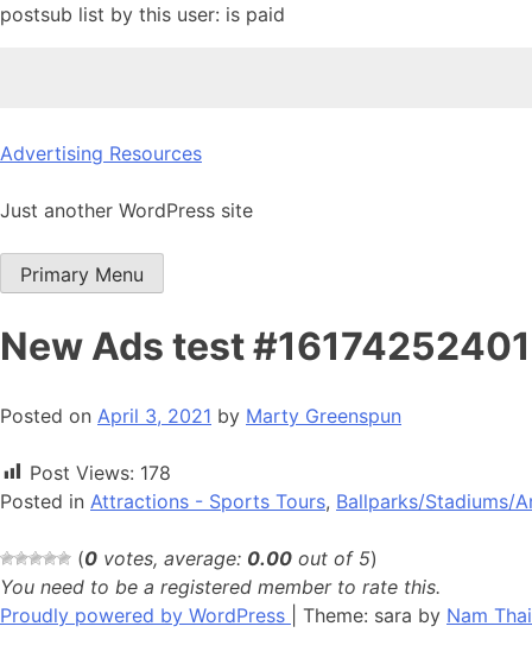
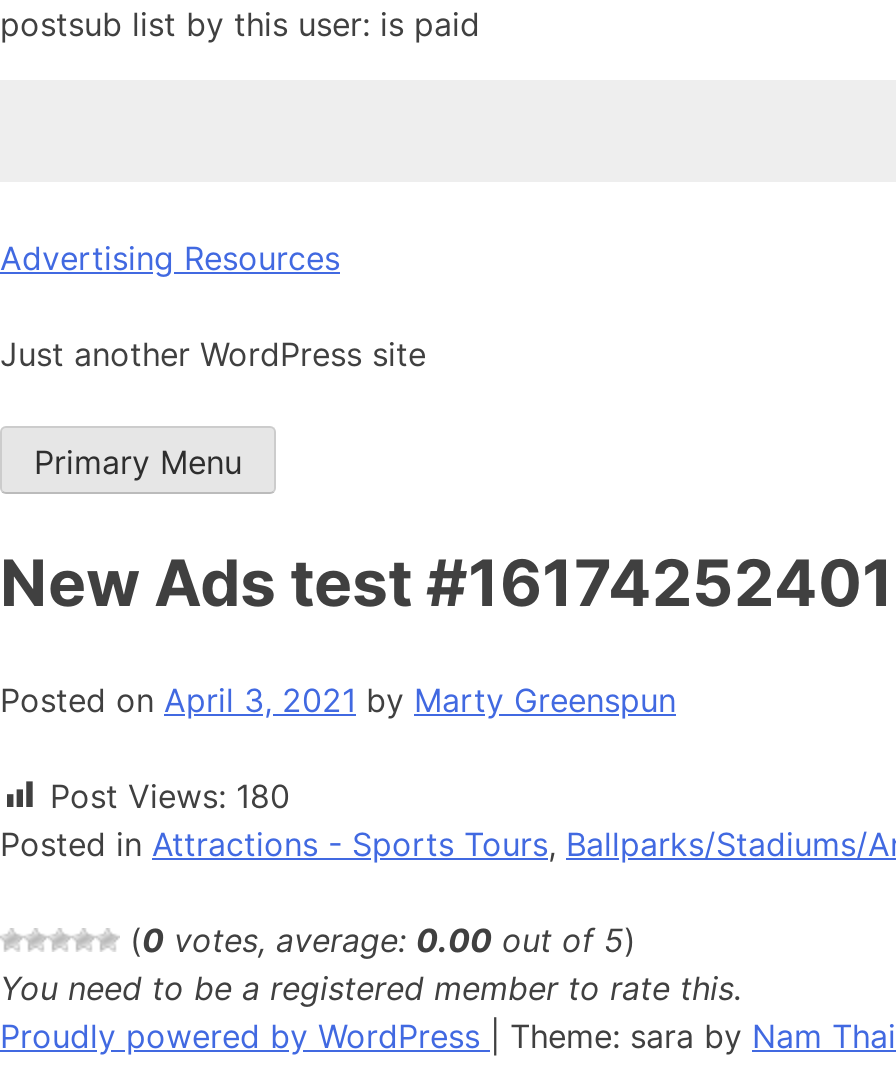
- Post Views: 178
+ Post Views: 180
